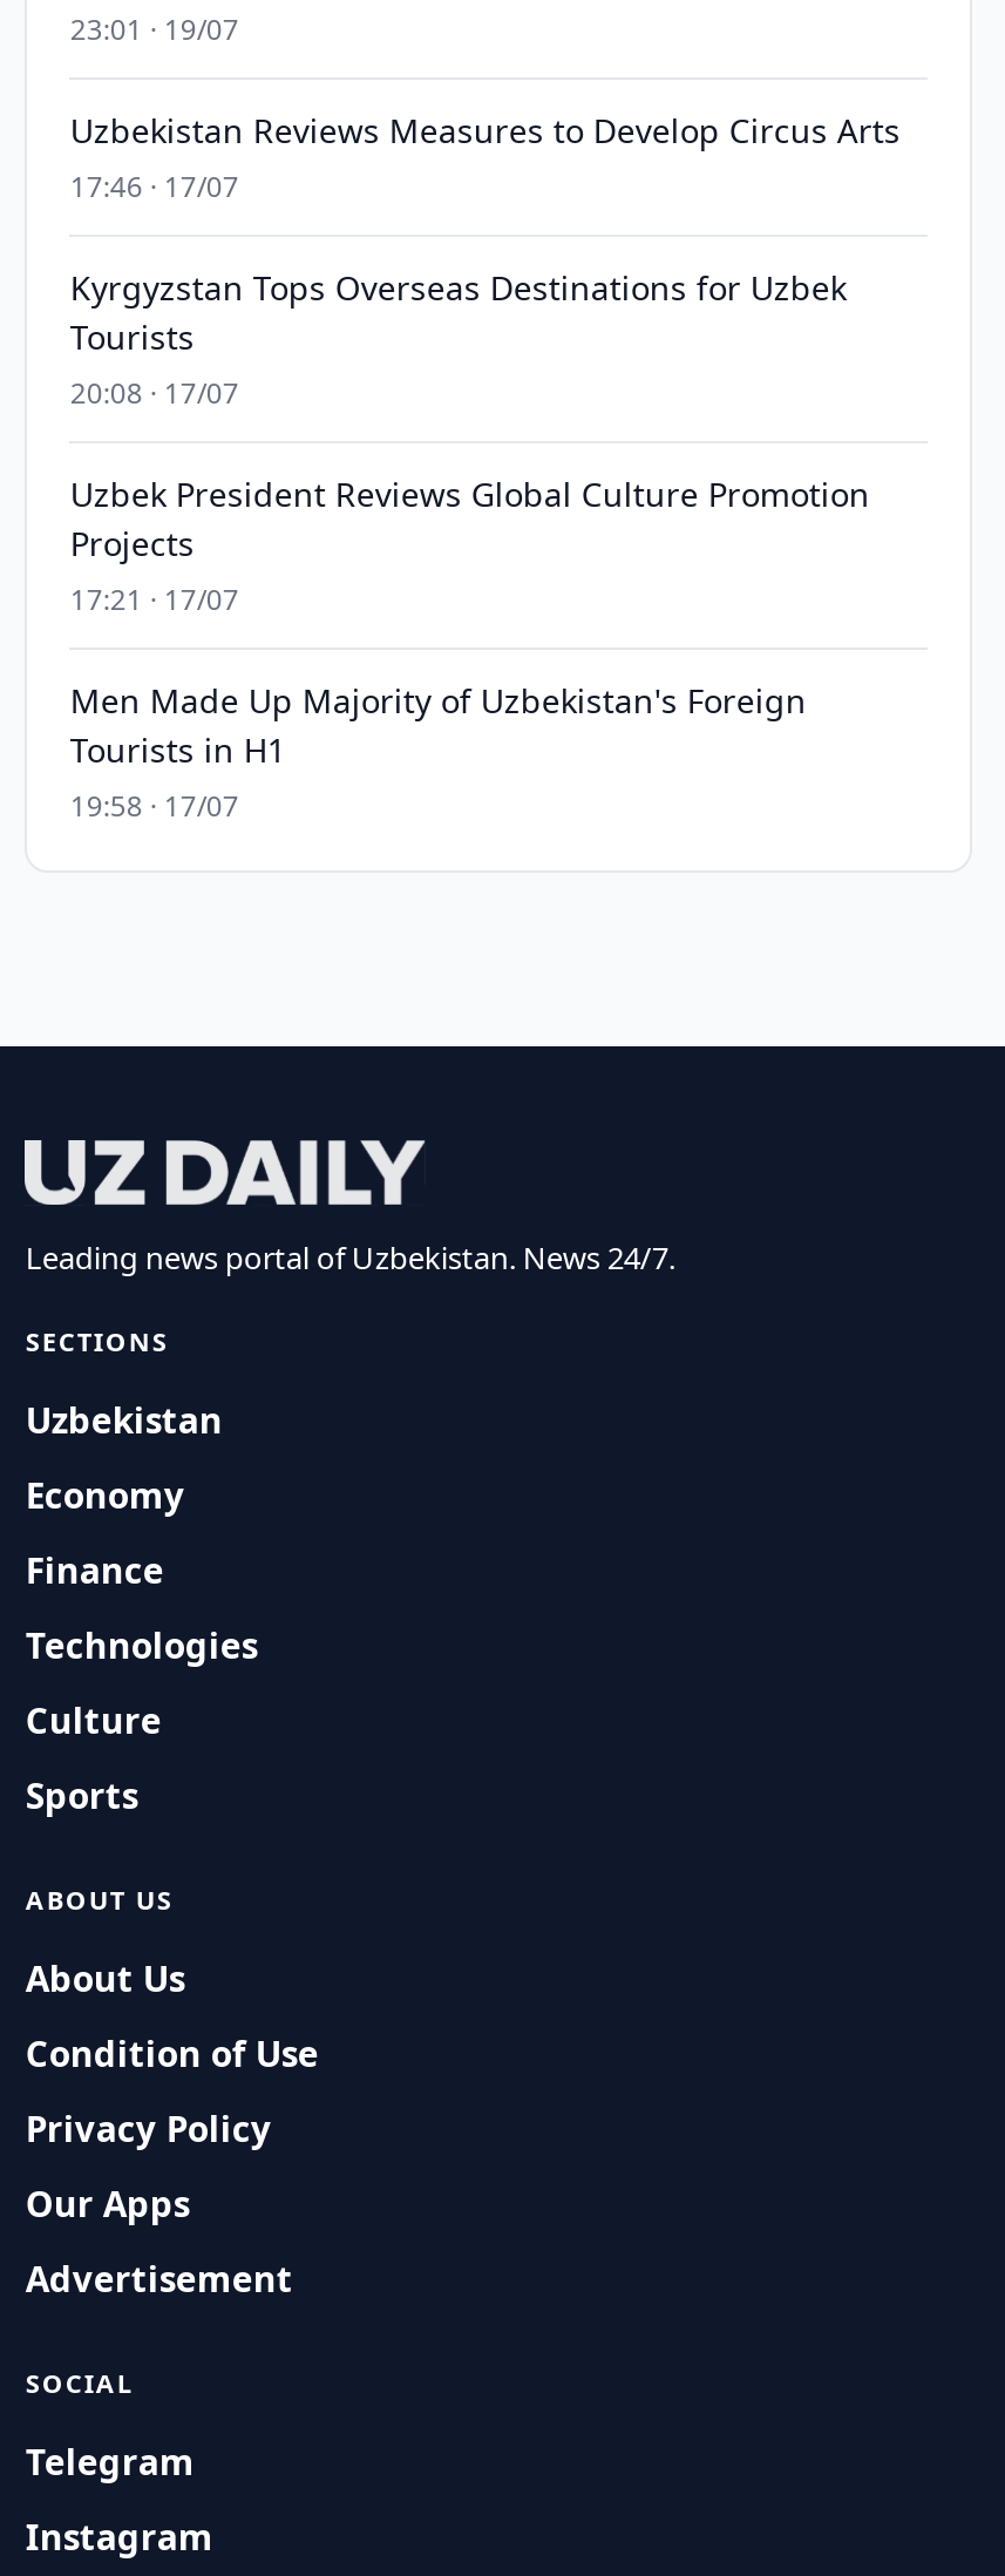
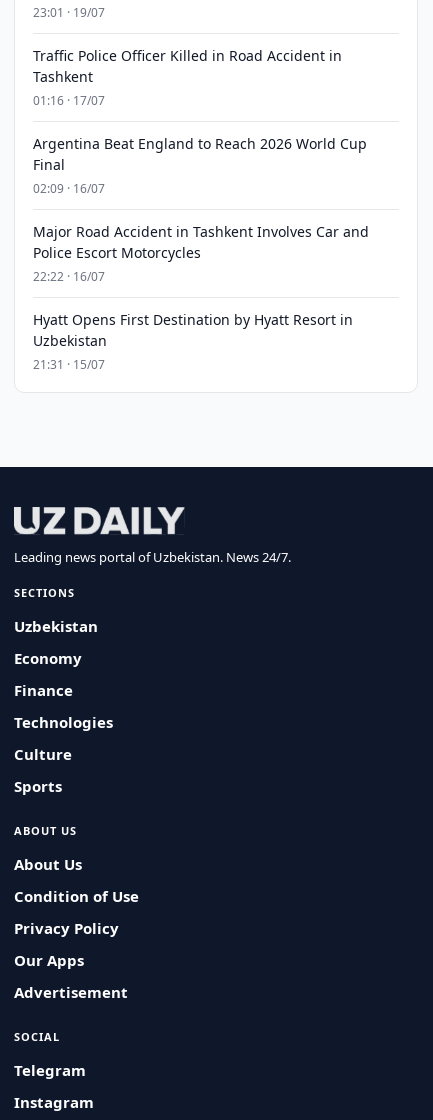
- Uzbekistan Reviews Measures to Develop Circus Arts
- 17:46 · 17/07
+ Traffic Police Officer Killed in Road Accident in
+ Tashkent
+ 01:16 · 17/07

- Kyrgyzstan Tops Overseas Destinations for Uzbek
- Tourists
- 20:08 · 17/07
+ Argentina Beat England to Reach 2026 World Cup
+ Final
+ 02:09 · 16/07

- Uzbek President Reviews Global Culture Promotion
- Projects
- 17:21 · 17/07
+ Major Road Accident in Tashkent Involves Car and
+ Police Escort Motorcycles
+ 22:22 · 16/07

- Men Made Up Majority of Uzbekistan's Foreign
- Tourists in H1
- 19:58 · 17/07
+ Hyatt Opens First Destination by Hyatt Resort in
+ Uzbekistan
+ 21:31 · 15/07
